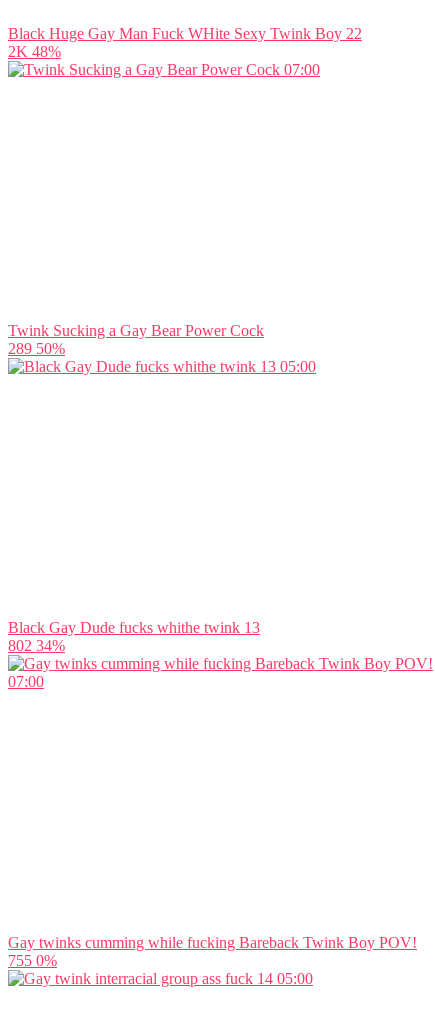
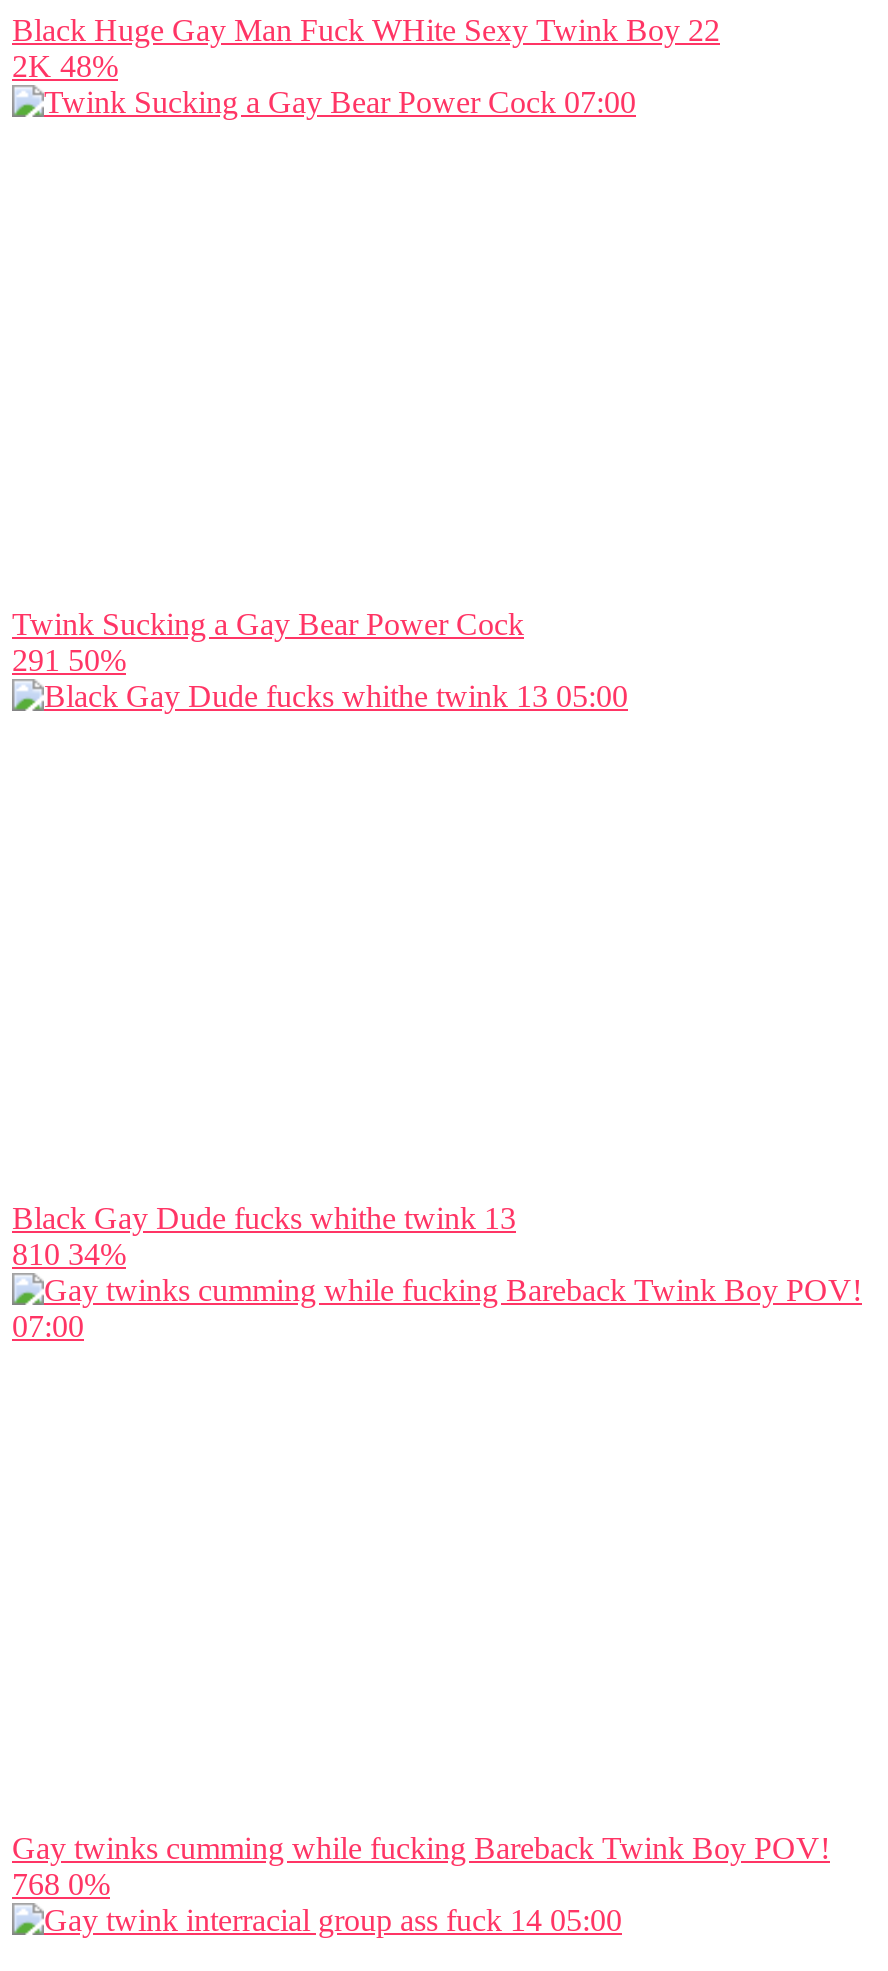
- 289 50%
+ 291 50%

- 802 34%
+ 810 34%

- 755 0%
+ 768 0%
